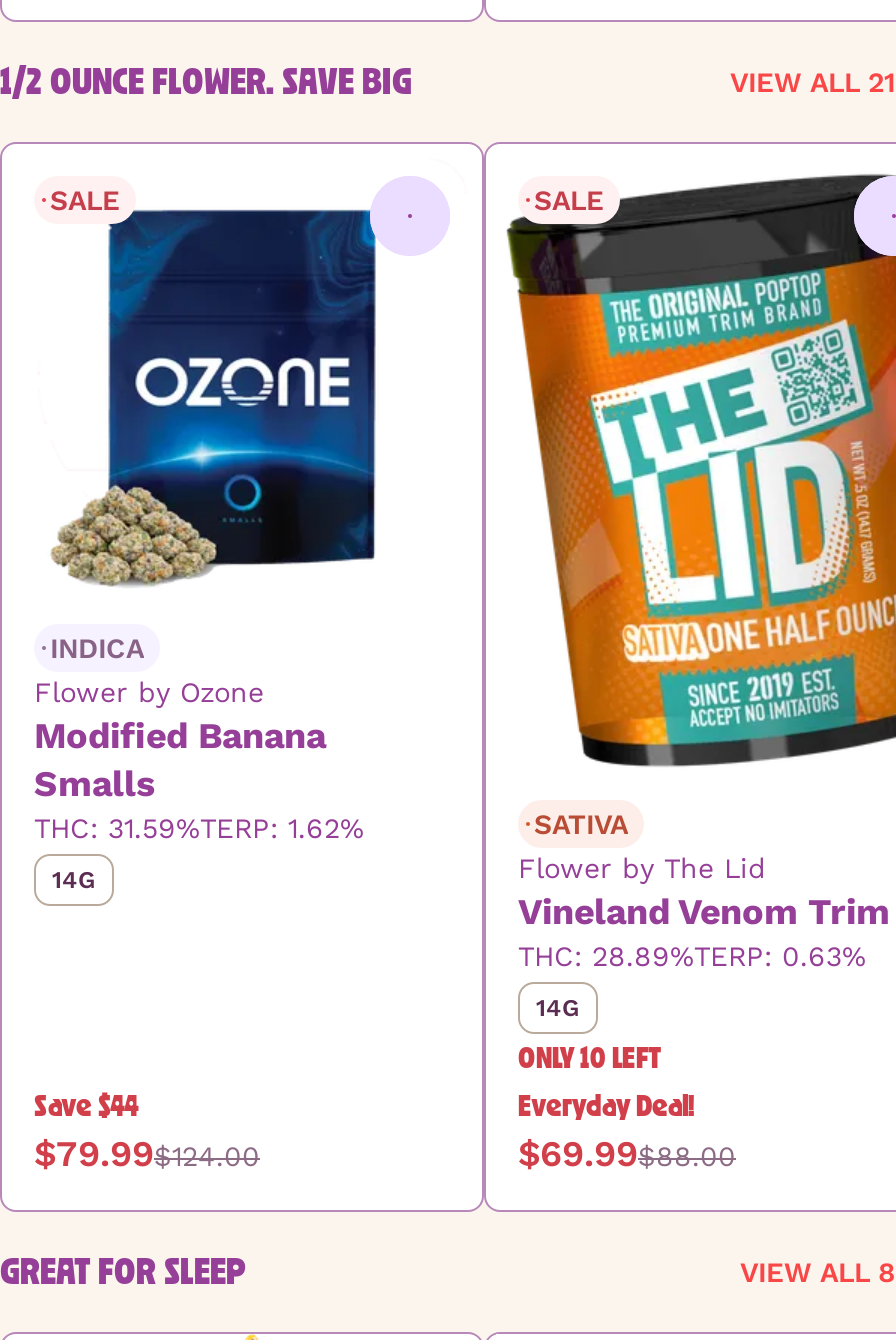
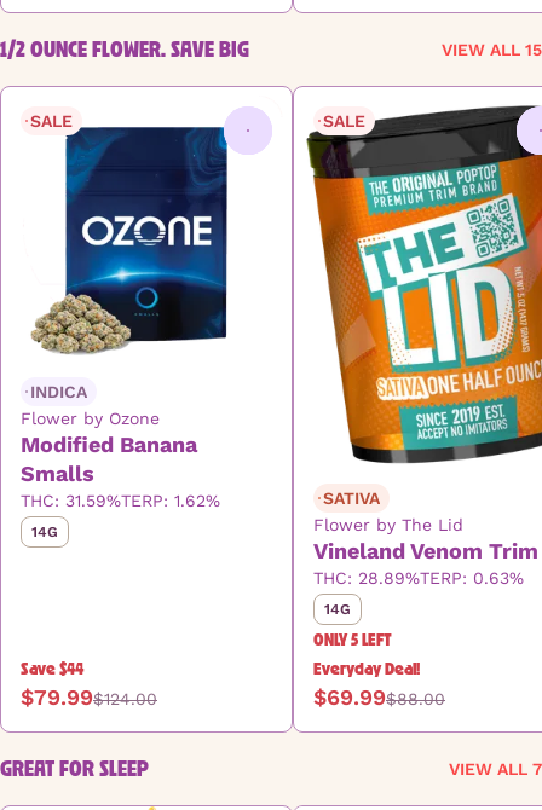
- VIEW ALL 21
+ VIEW ALL 15

- ONLY 10 LEFT
+ ONLY 5 LEFT

- VIEW ALL 8
+ VIEW ALL 7
